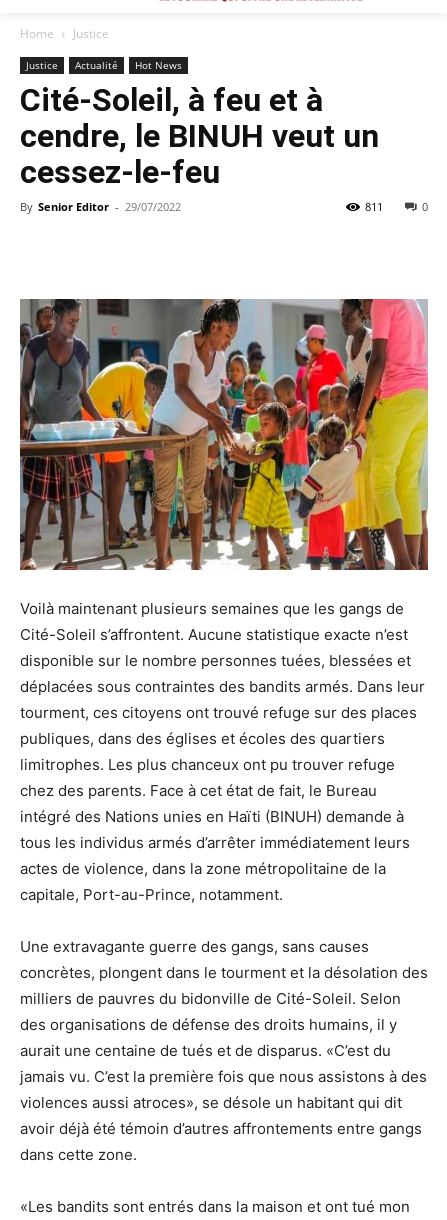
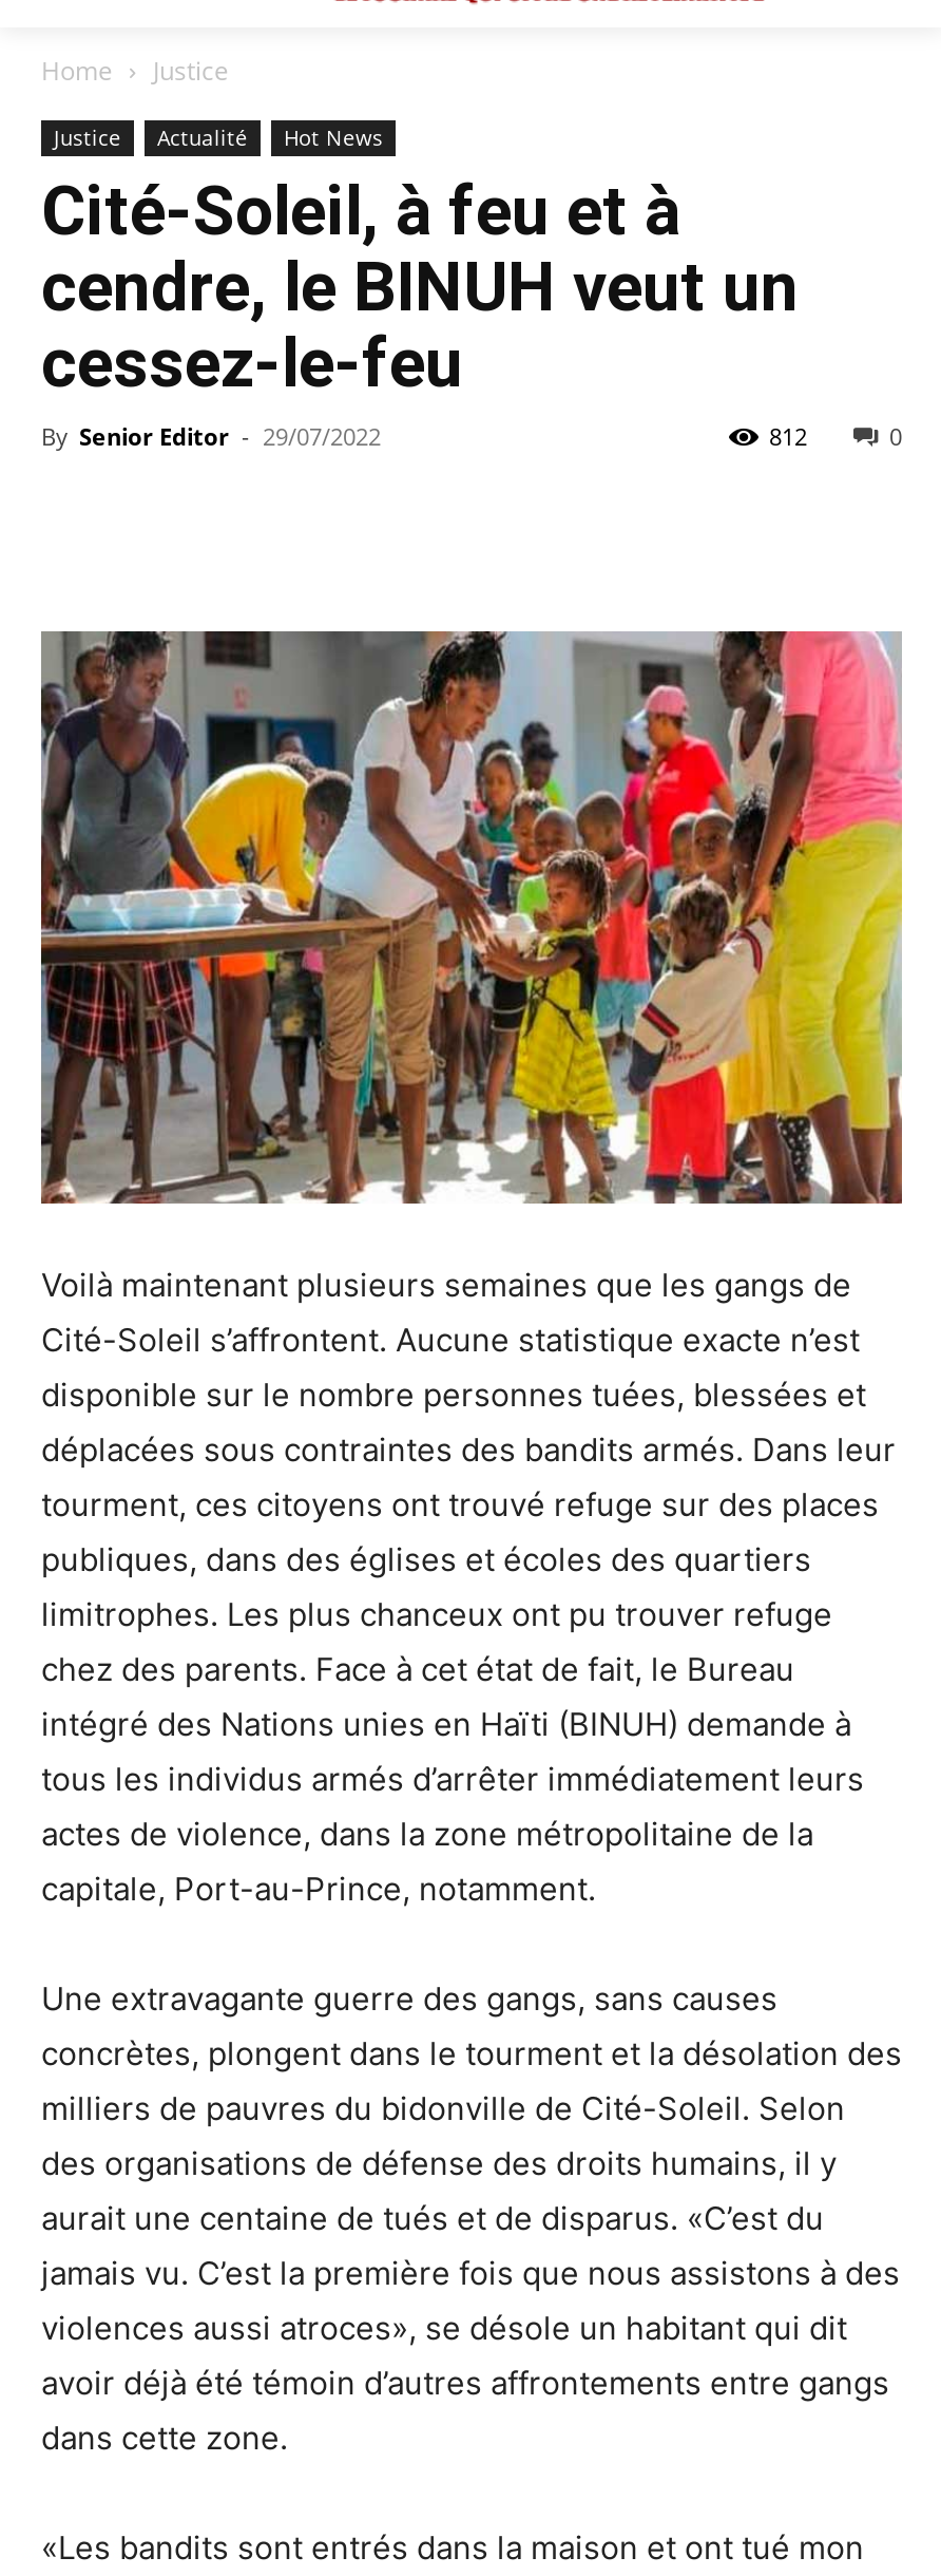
- 811
+ 812
